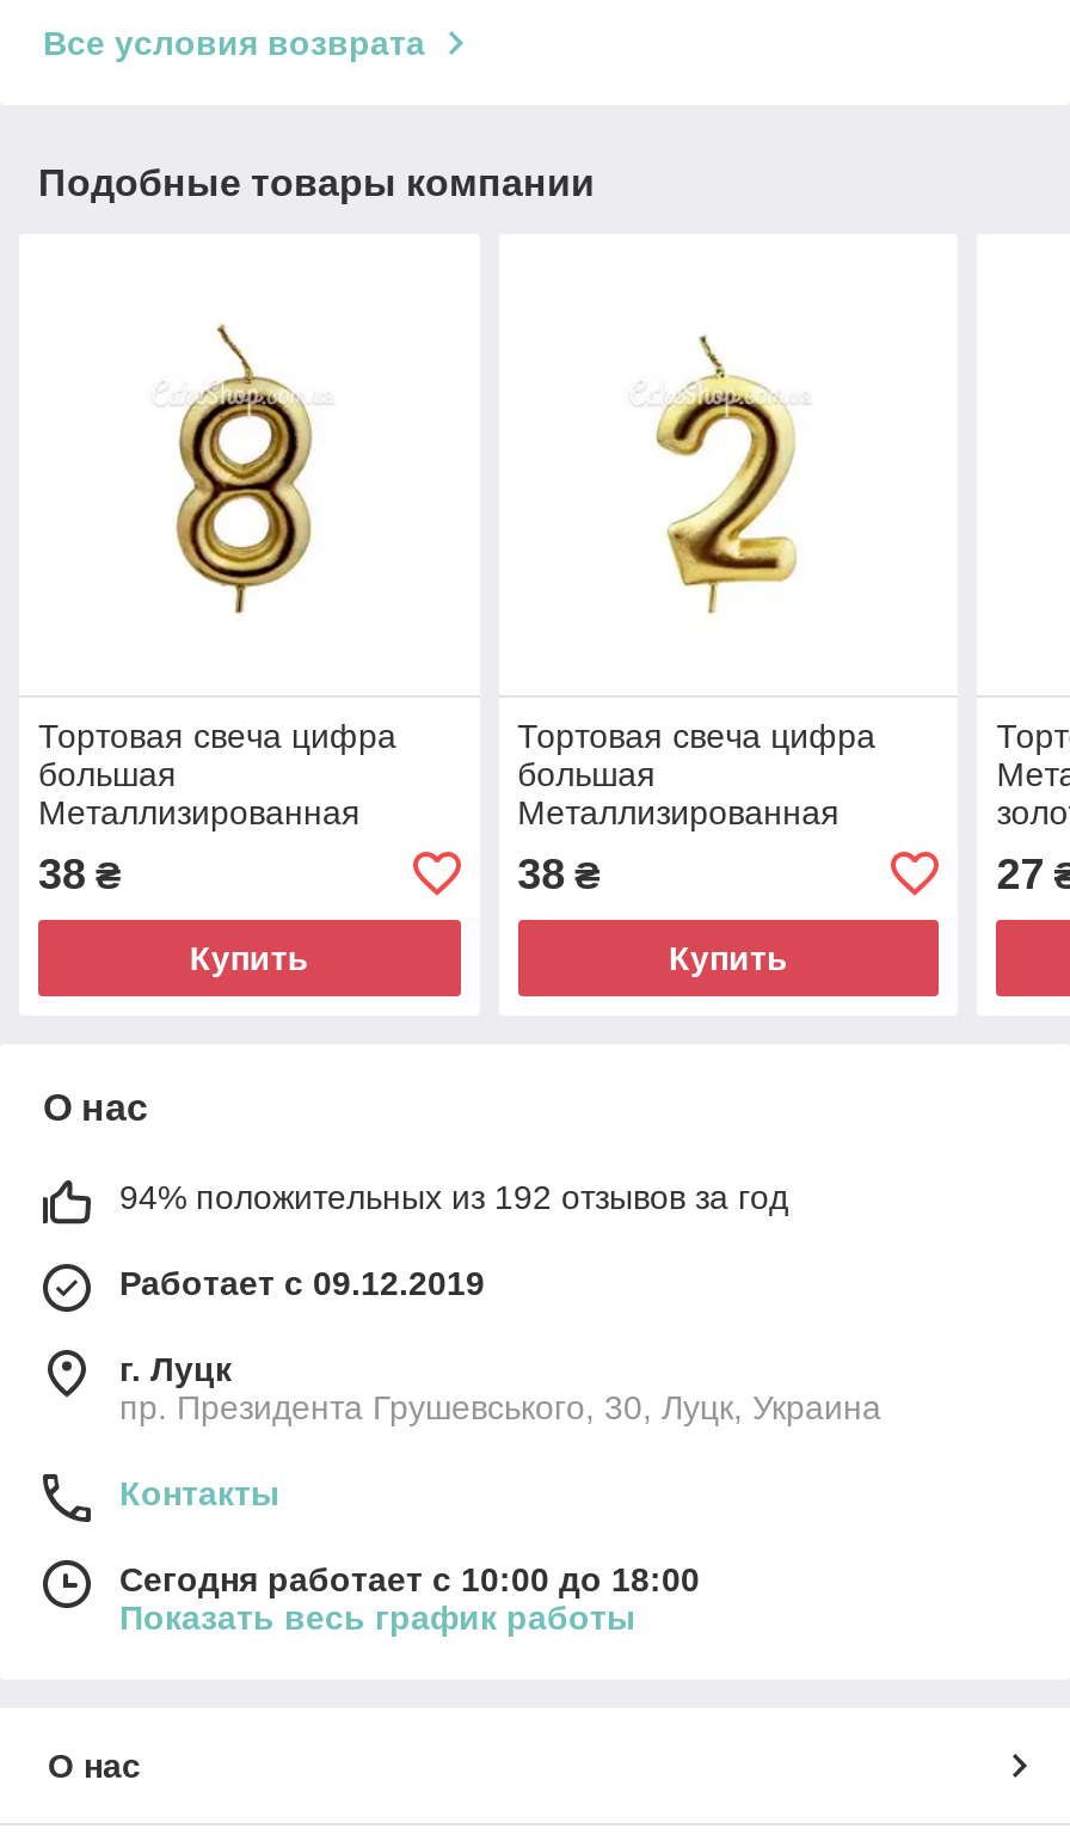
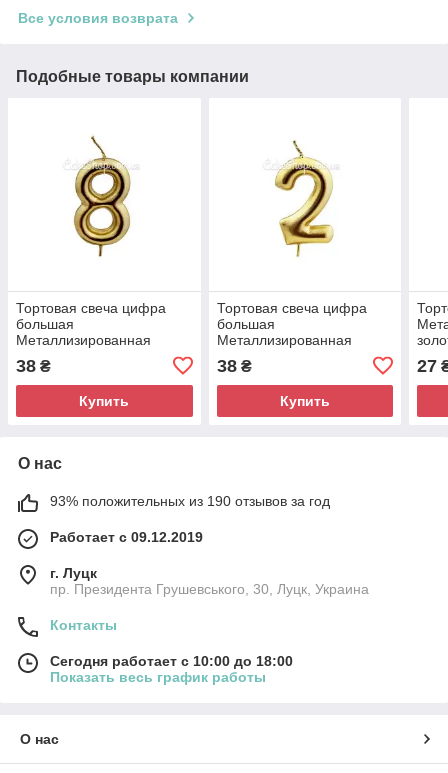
- 94% положительных из 192 отзывов за год
+ 93% положительных из 190 отзывов за год
